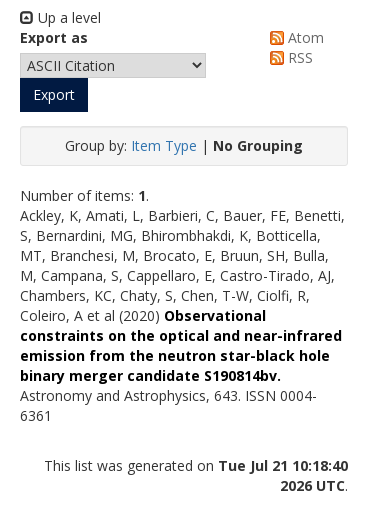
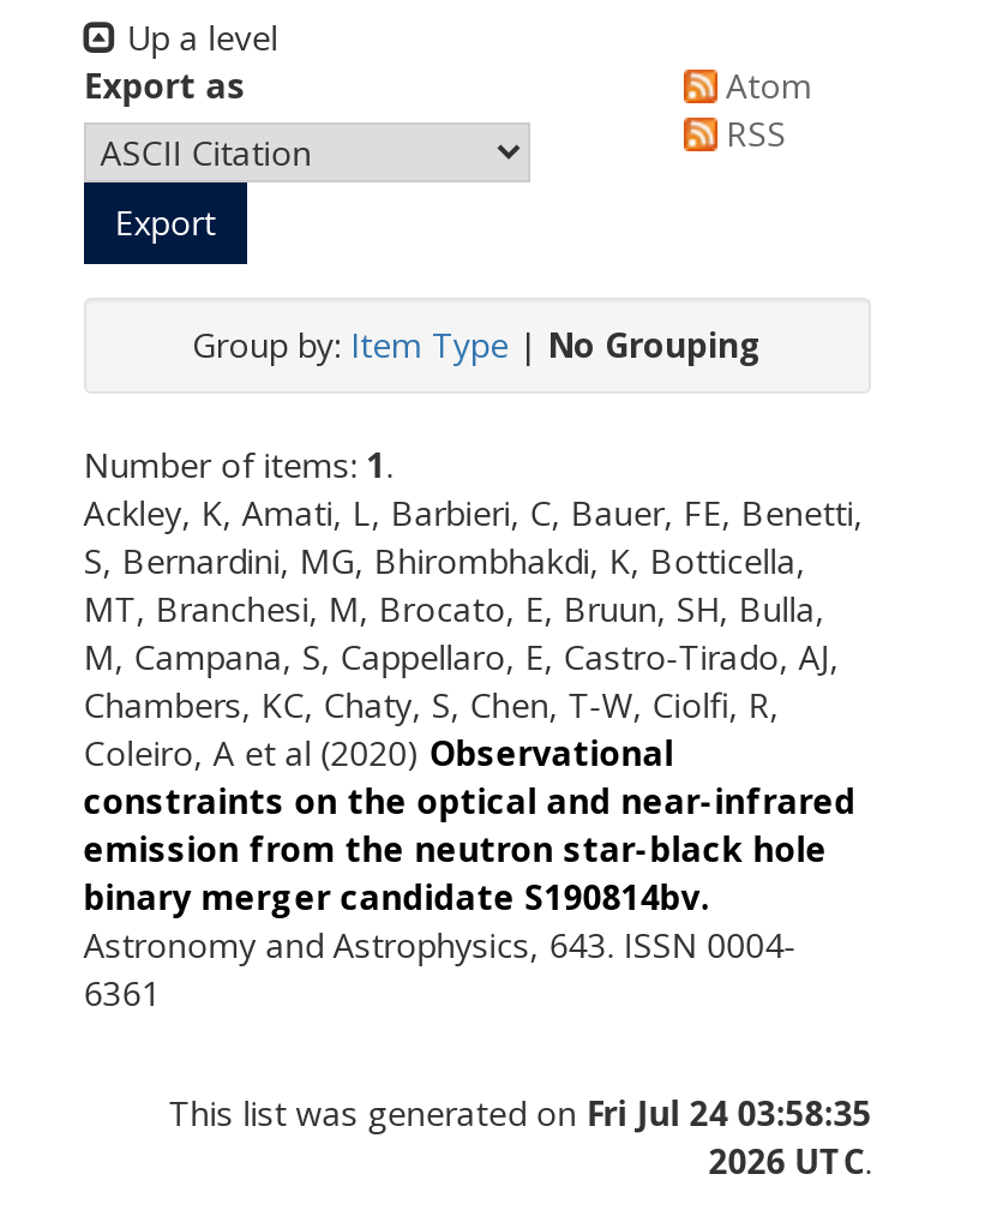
- This list was generated on Tue Jul 21 10:18:40
+ This list was generated on Fri Jul 24 03:58:35
